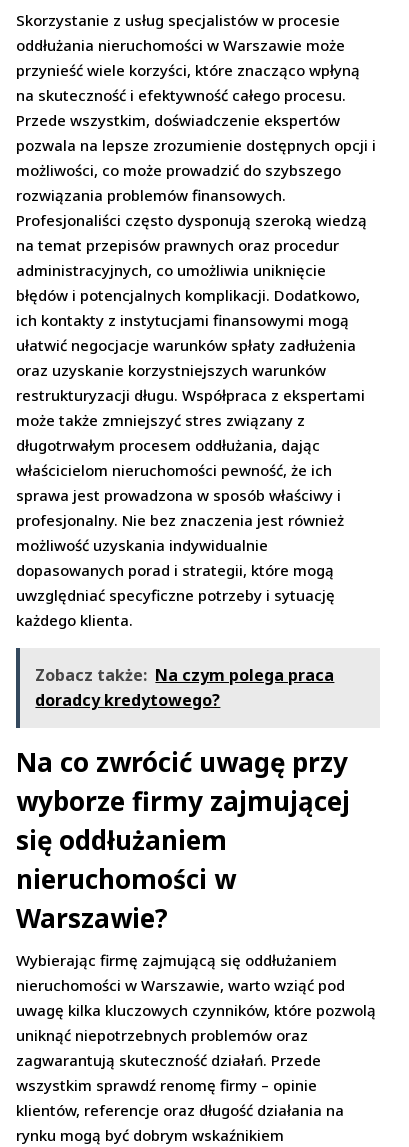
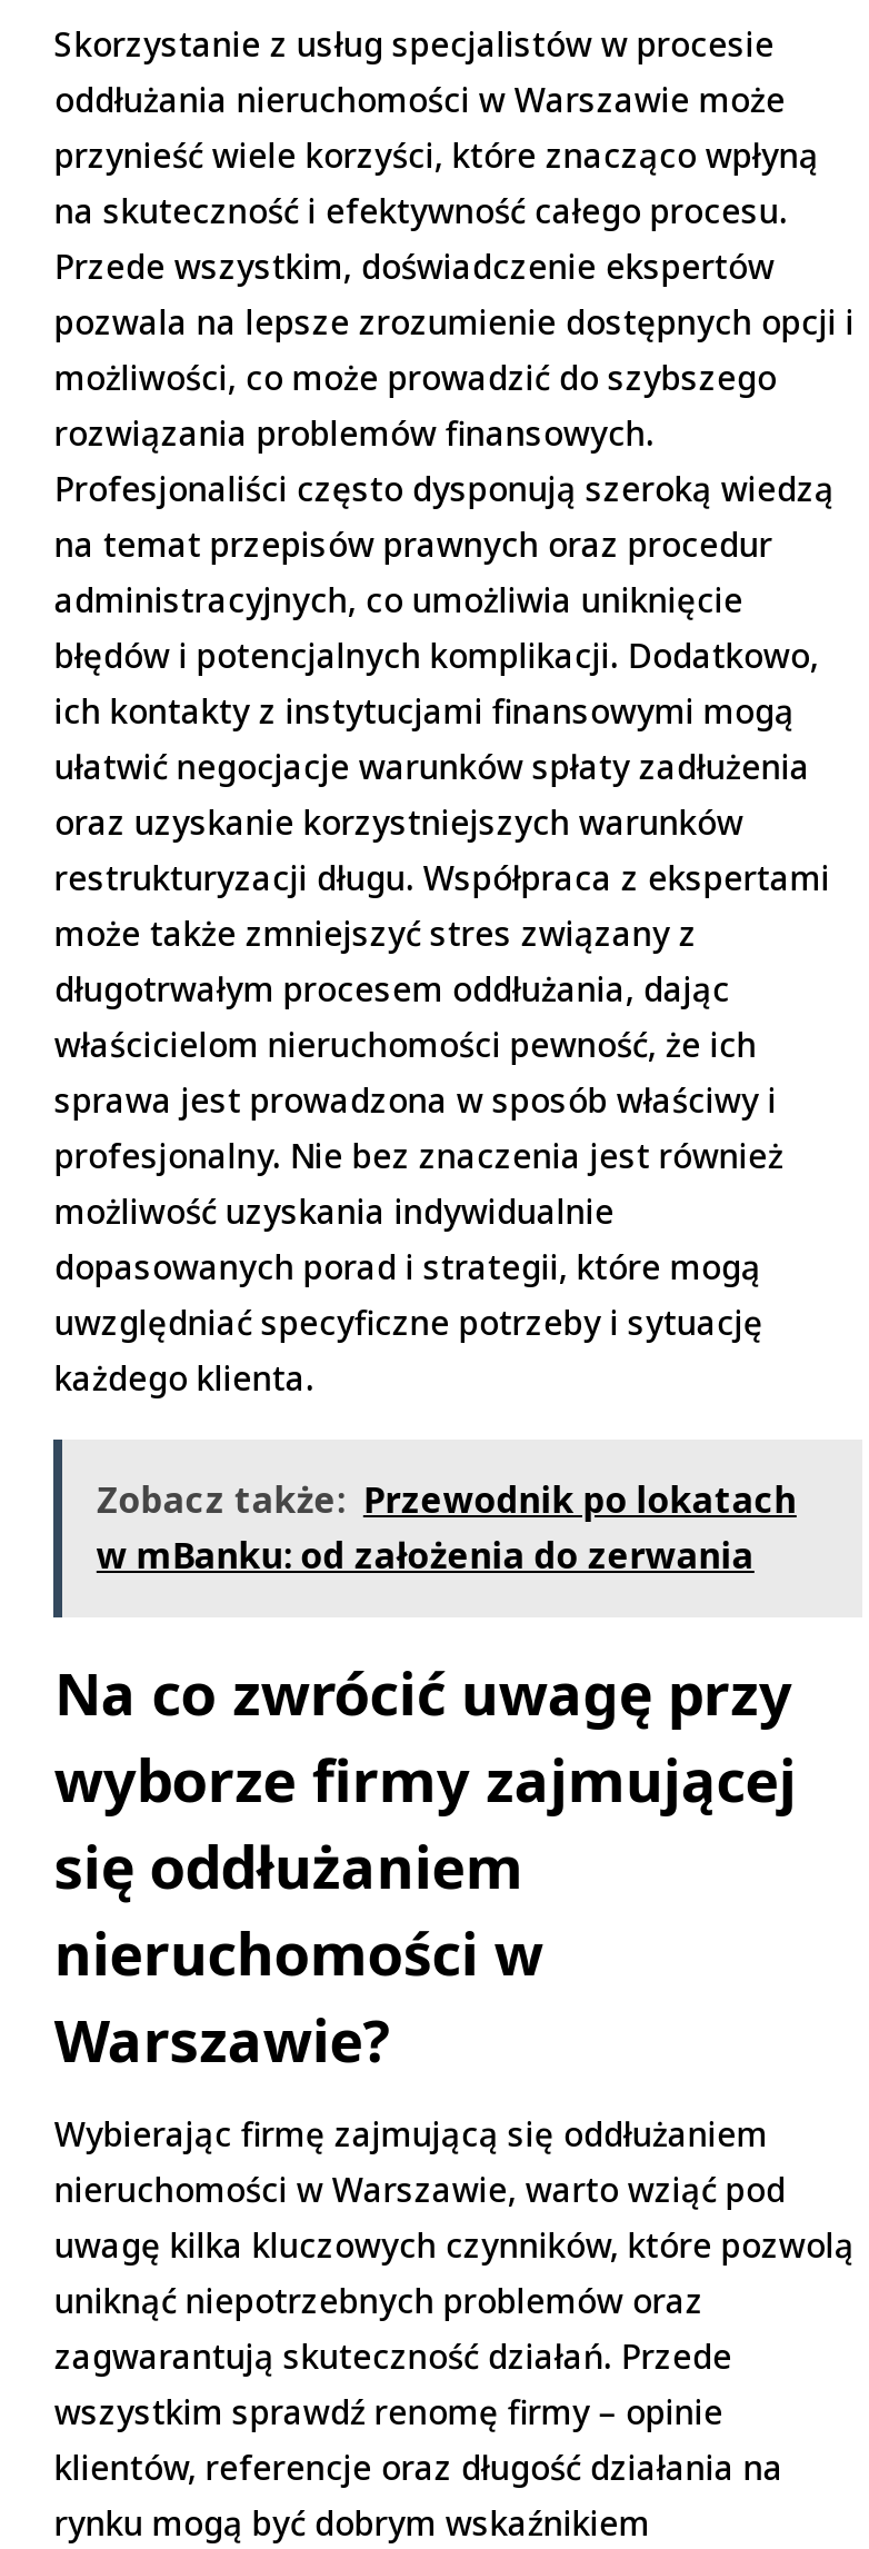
- Zobacz także: Na czym polega praca
- doradcy kredytowego?
+ Zobacz także: Przewodnik po lokatach
+ w mBanku: od założenia do zerwania
